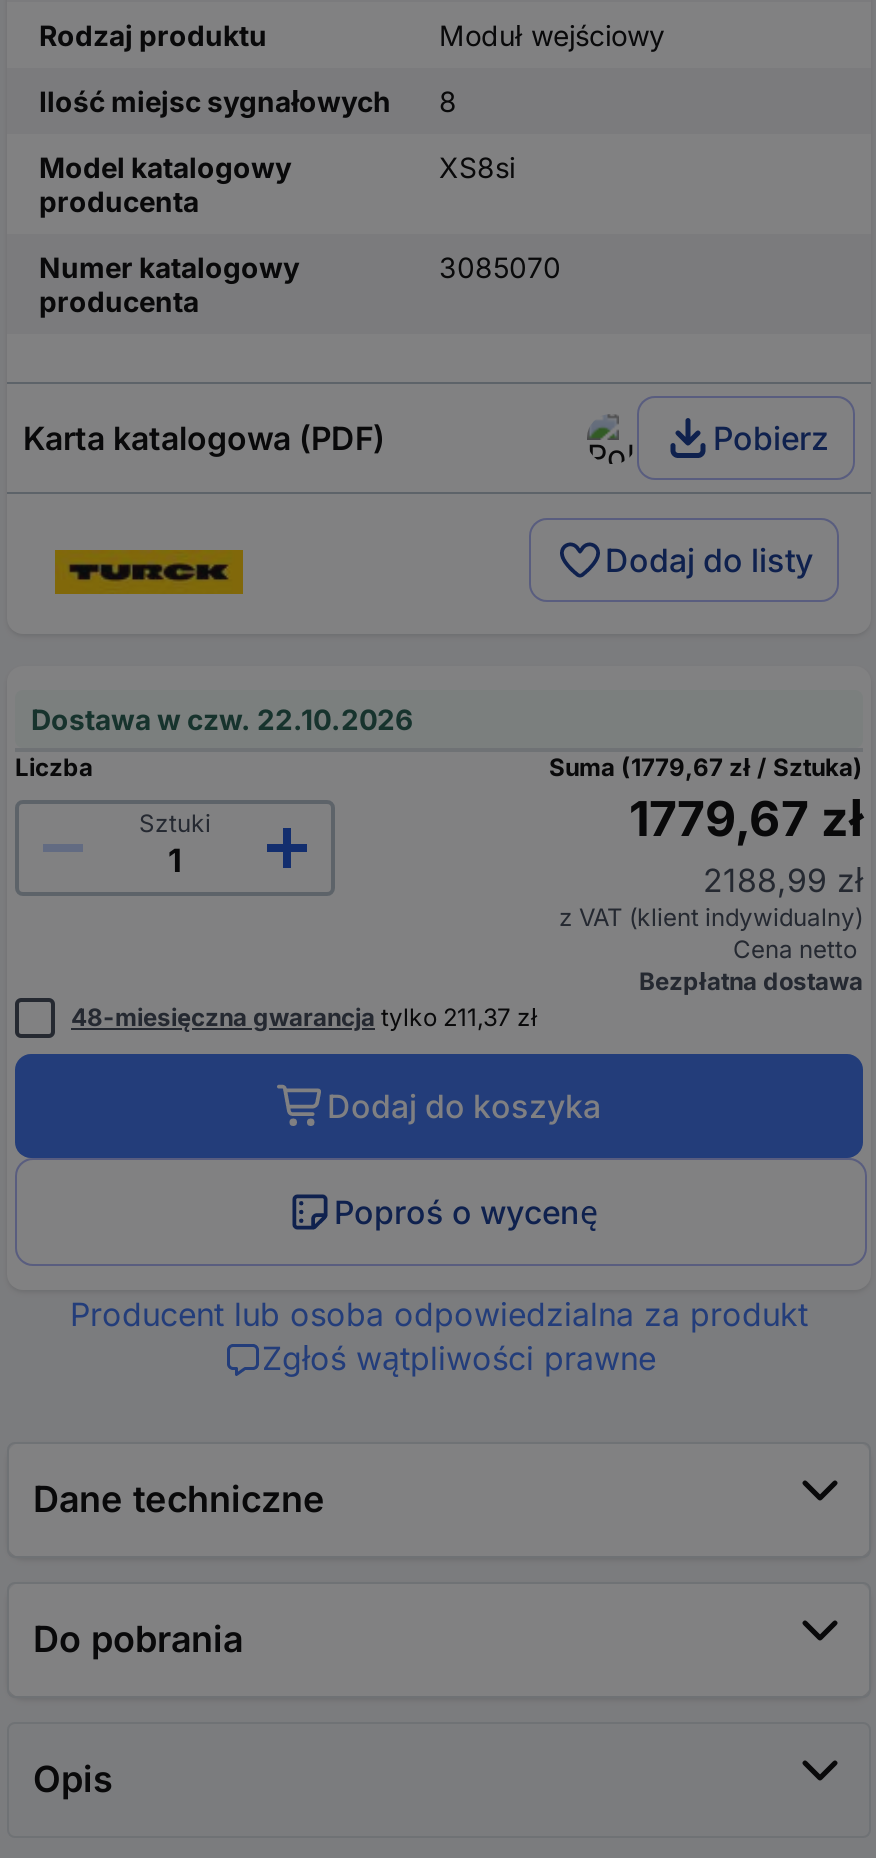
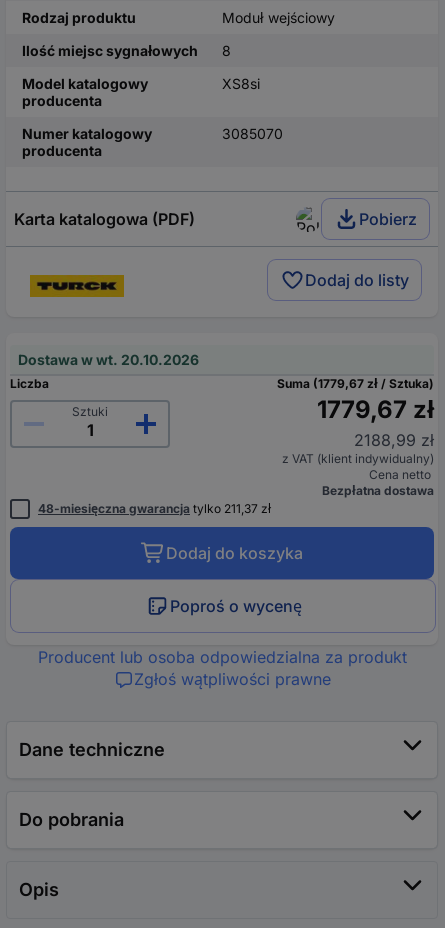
- Dostawa w czw. 22.10.2026
+ Dostawa w wt. 20.10.2026
